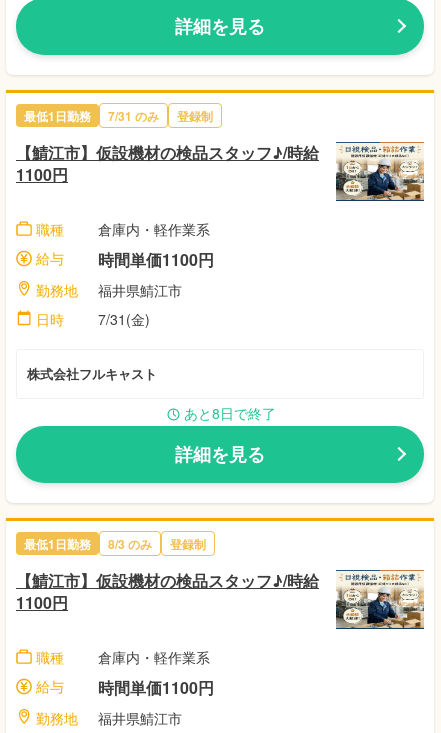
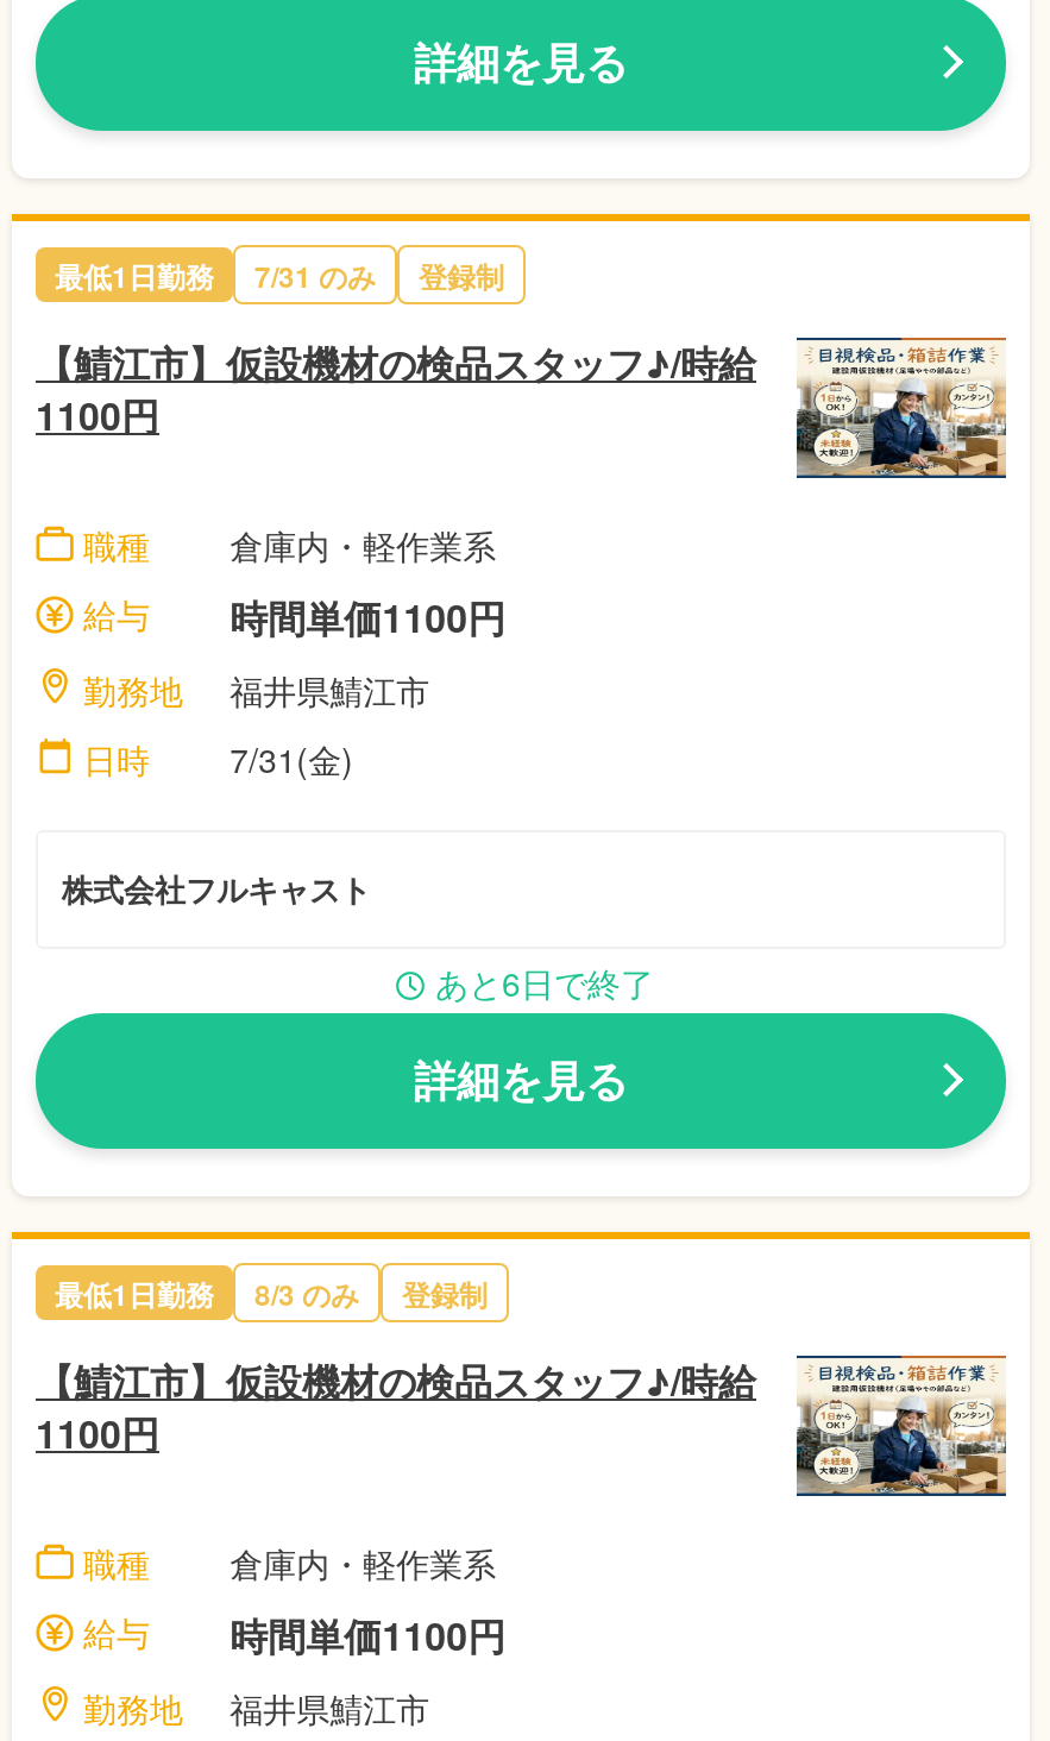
- あと8日で終了
+ あと6日で終了
